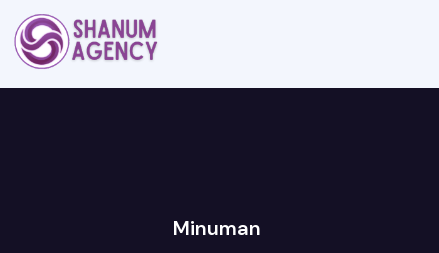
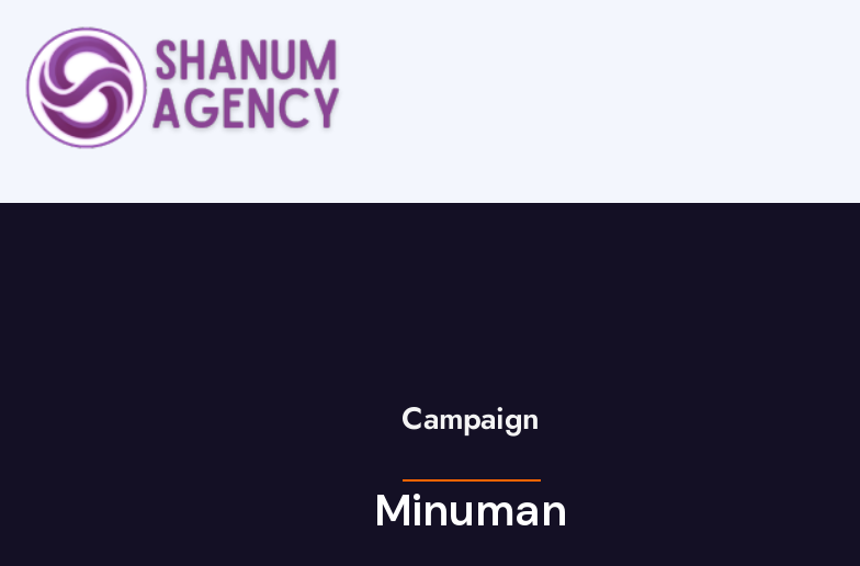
+ Campaign
